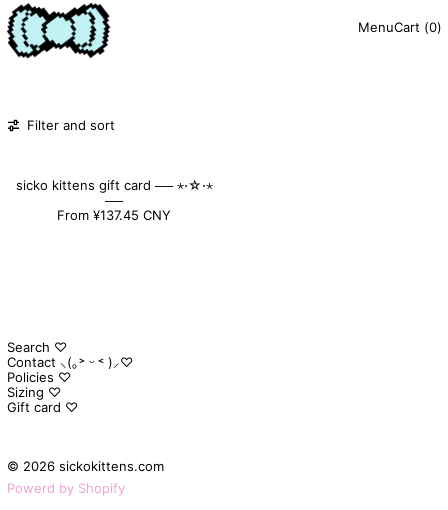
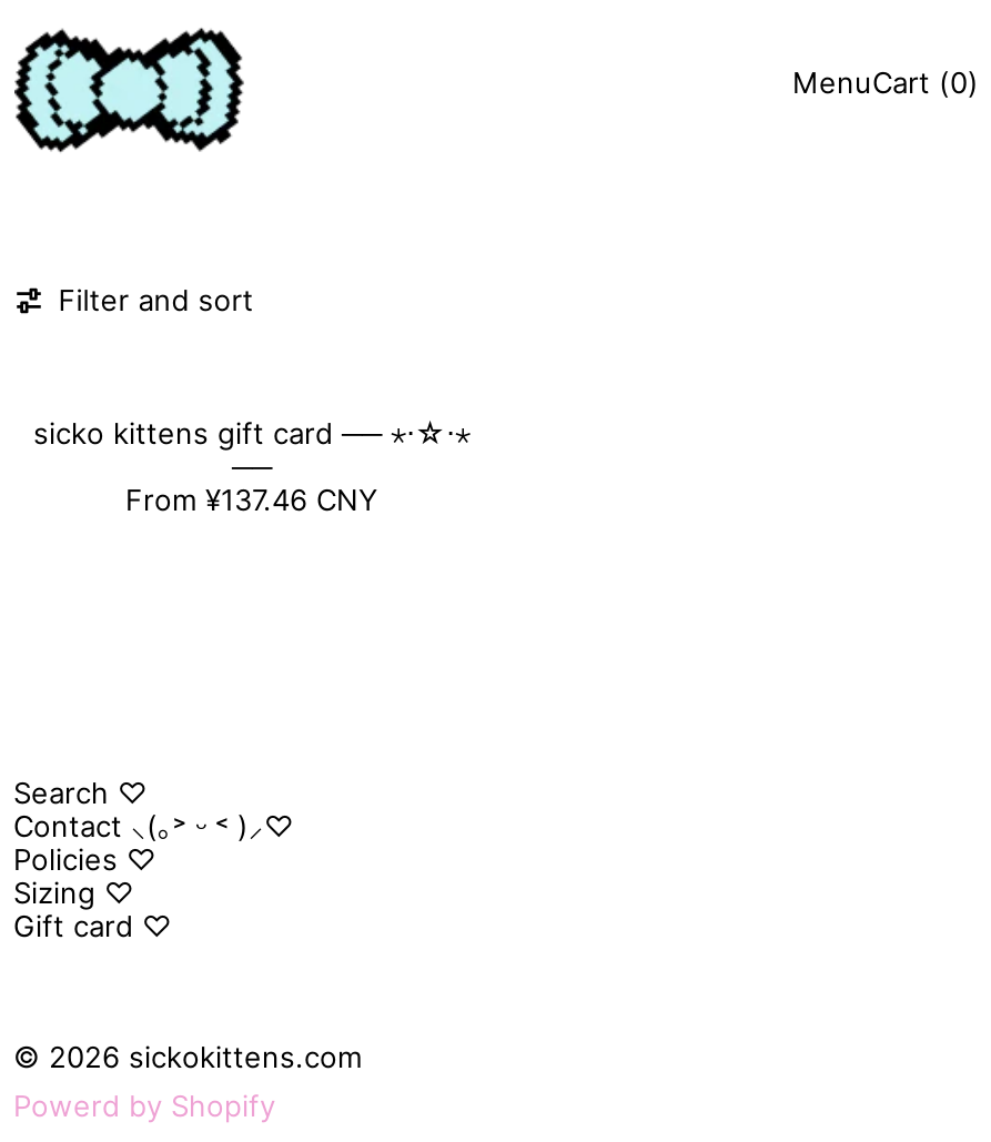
- From ¥137.45 CNY
+ From ¥137.46 CNY
